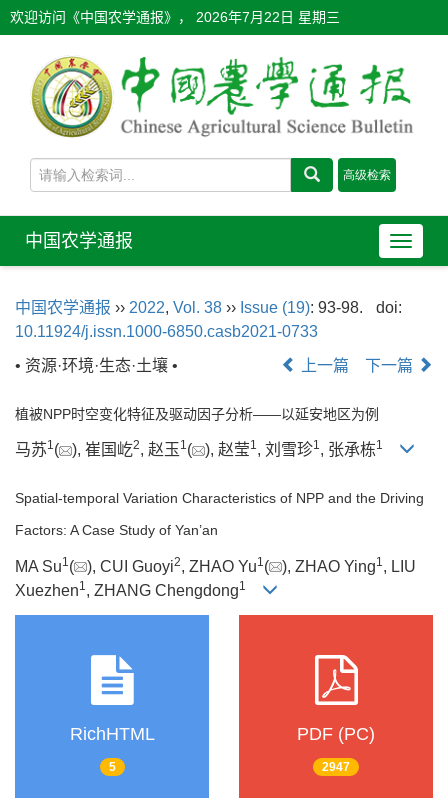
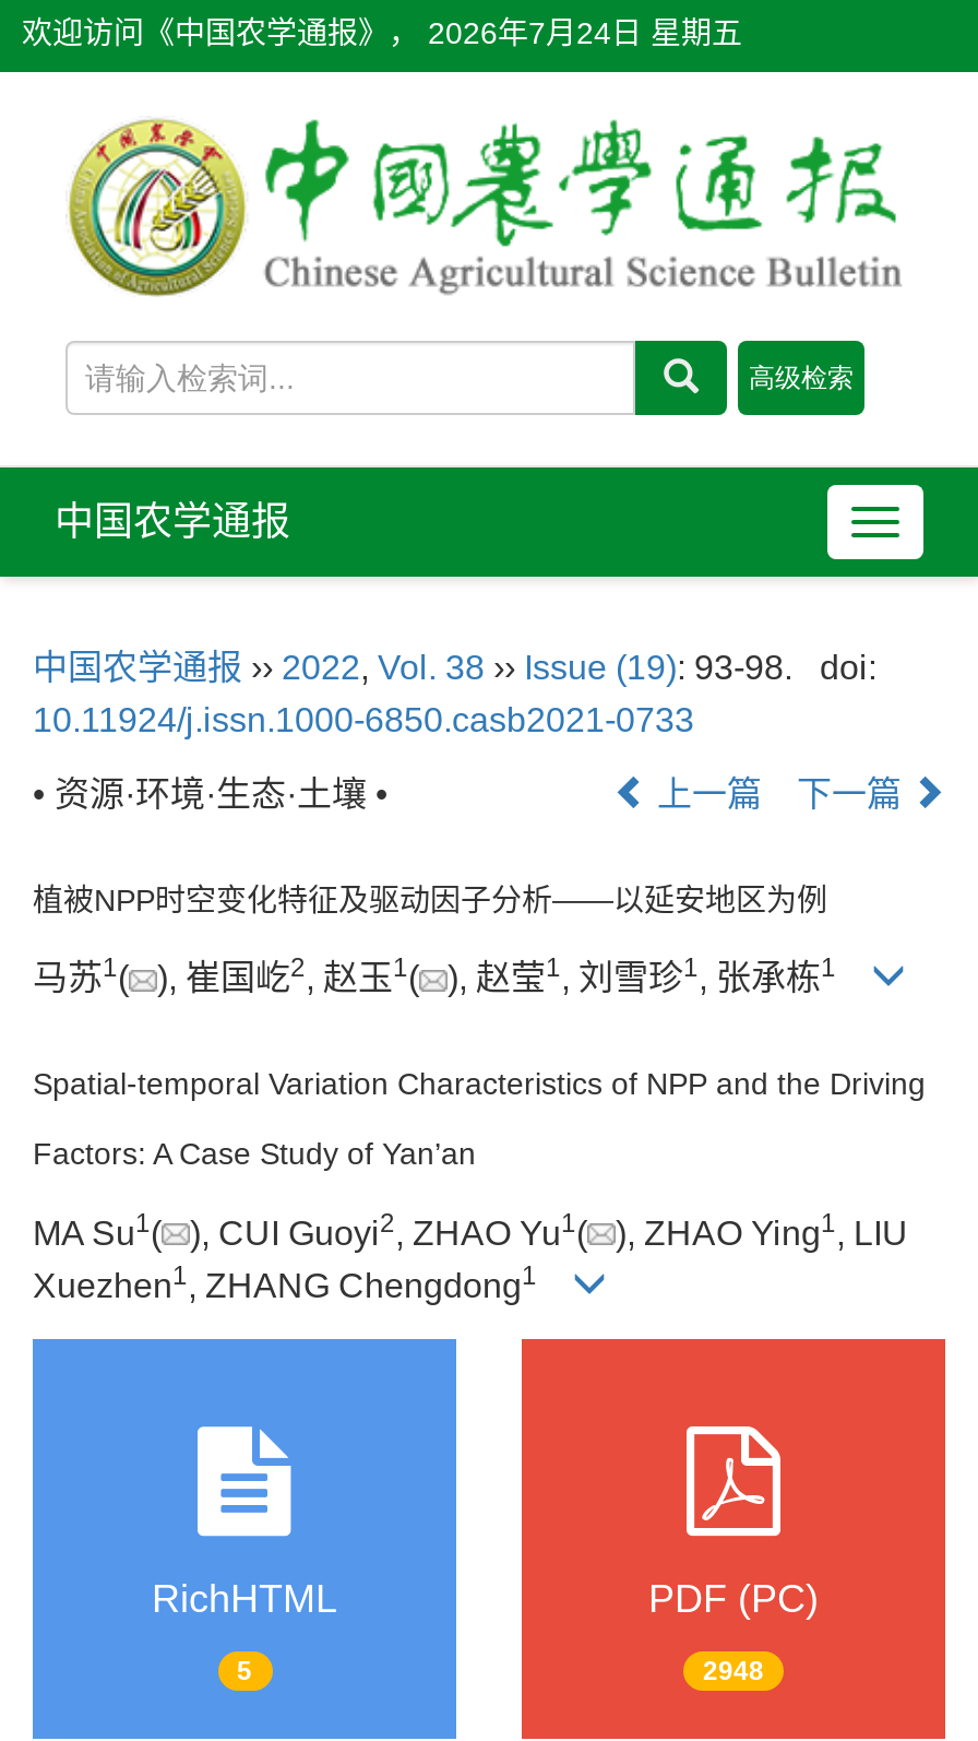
- 欢迎访问《中国农学通报》，2026年7月22日 星期三
+ 欢迎访问《中国农学通报》，2026年7月24日 星期五

- 2947
+ 2948
